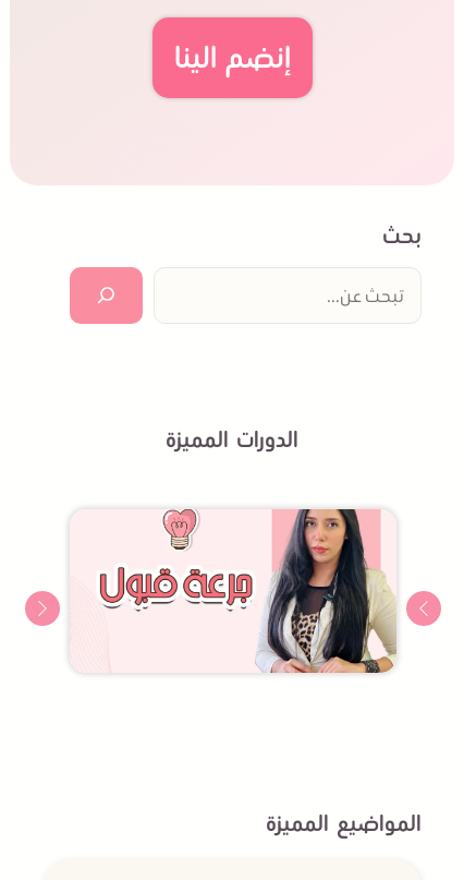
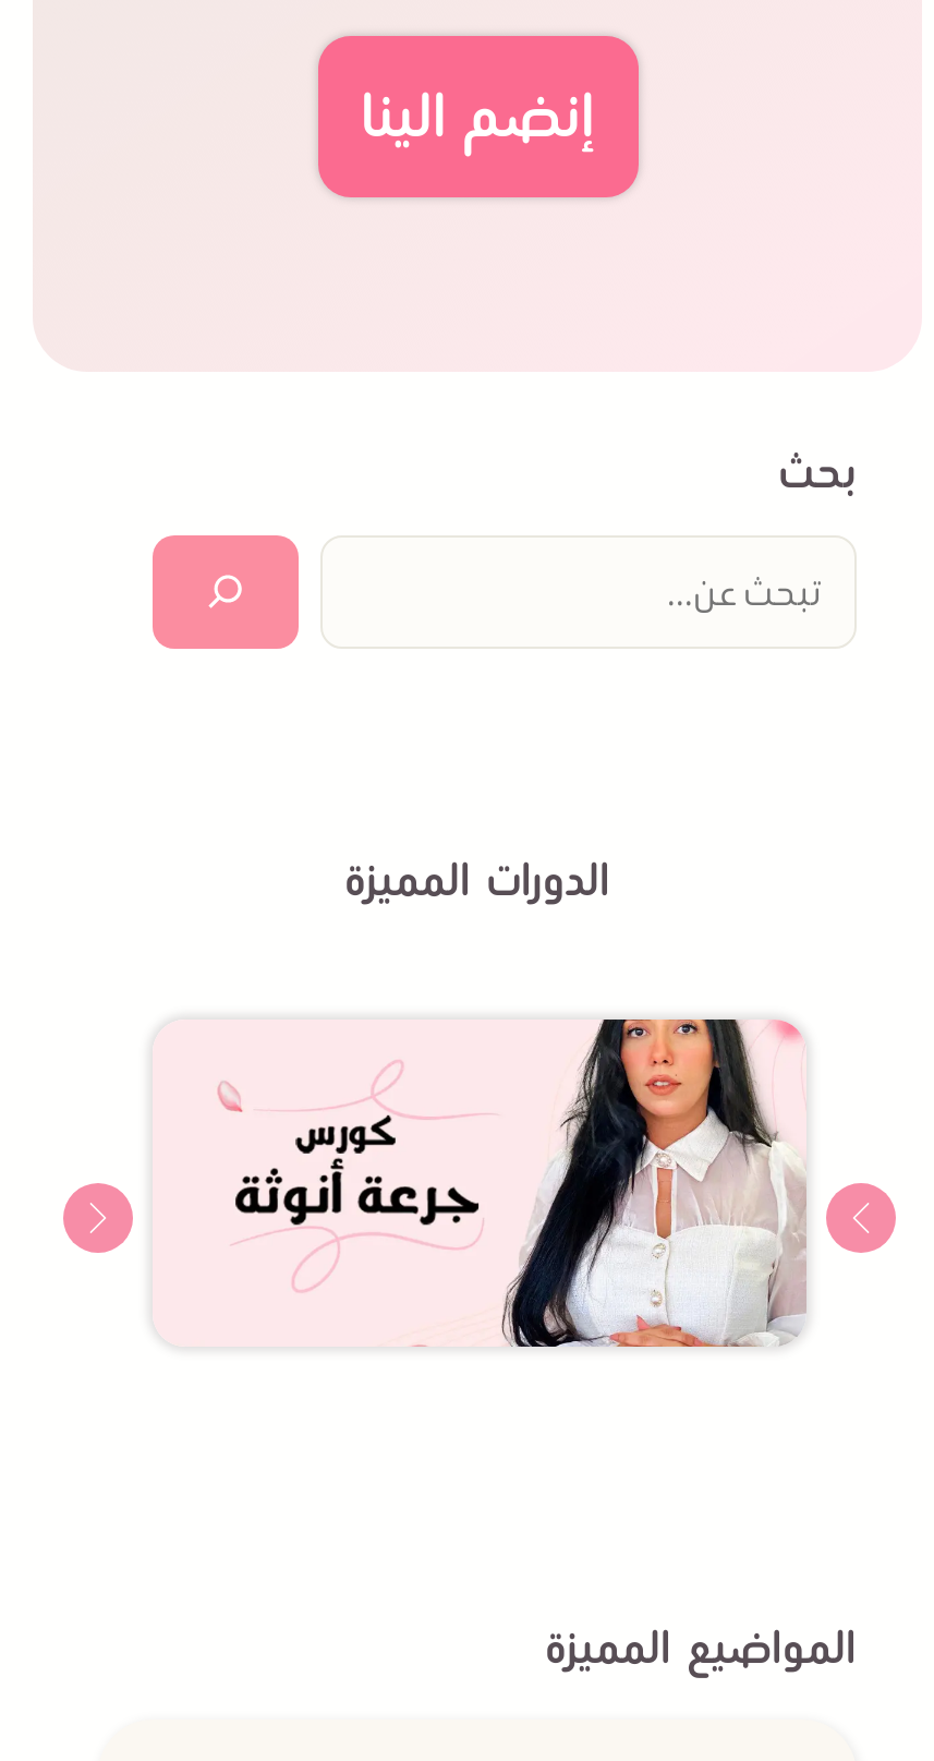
- [image]
+ [image]
